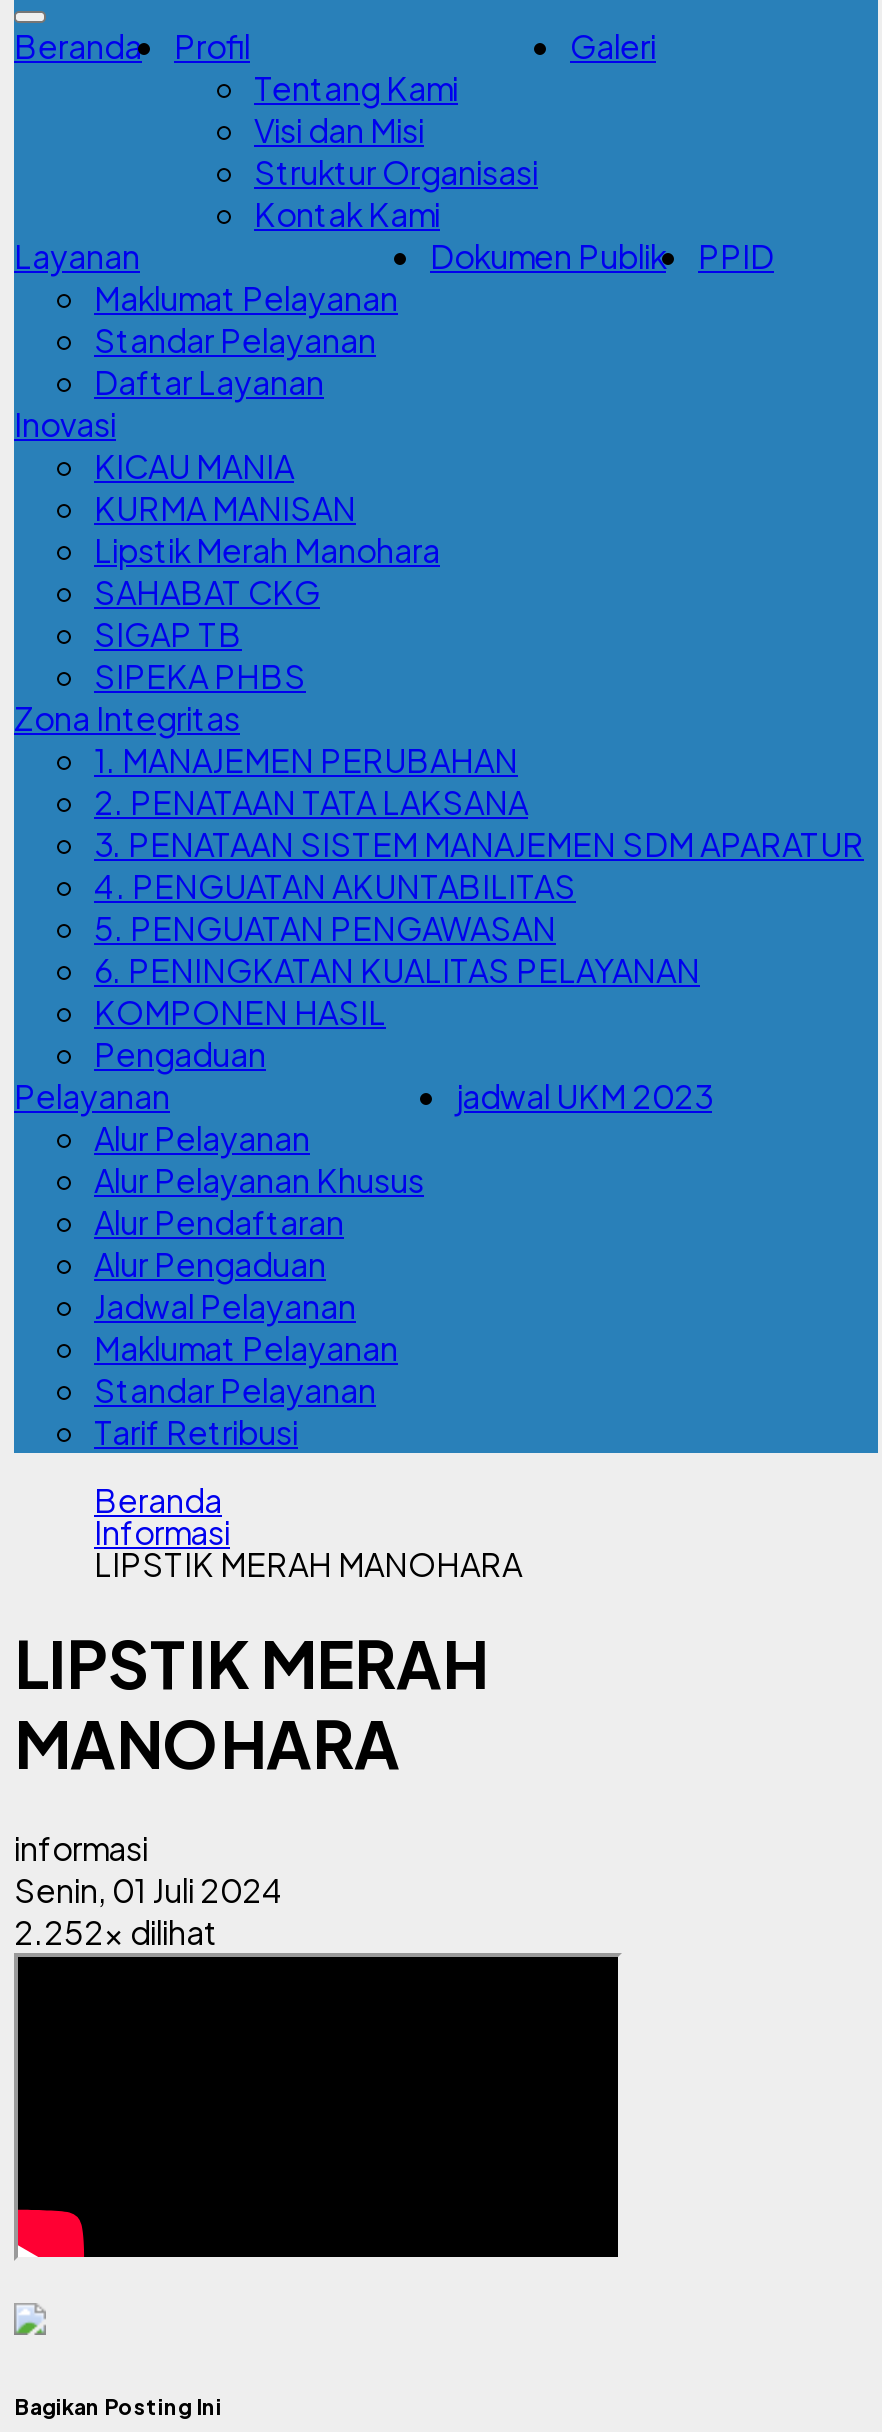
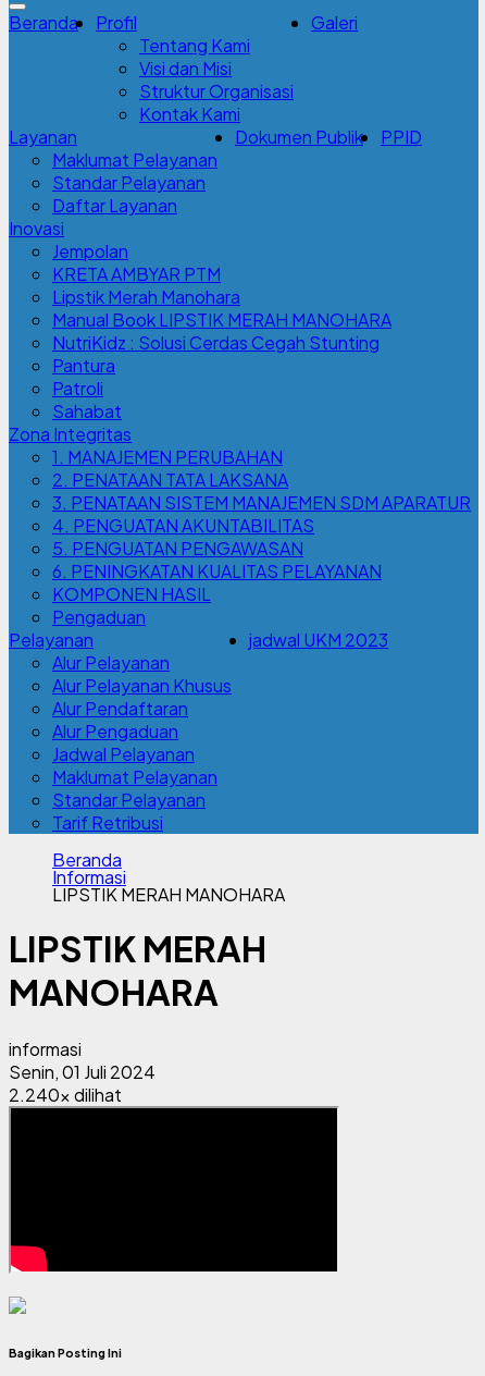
- KICAU MANIA
- KURMA MANISAN
+ Jempolan
+ KRETA AMBYAR PTM

- SAHABAT CKG
- SIGAP TB
- SIPEKA PHBS
+ Manual Book LIPSTIK MERAH MANOHARA
+ NutriKidz : Solusi Cerdas Cegah Stunting
+ Pantura
+ Patroli
+ Sahabat

- 2.252x dilihat
+ 2.240x dilihat
